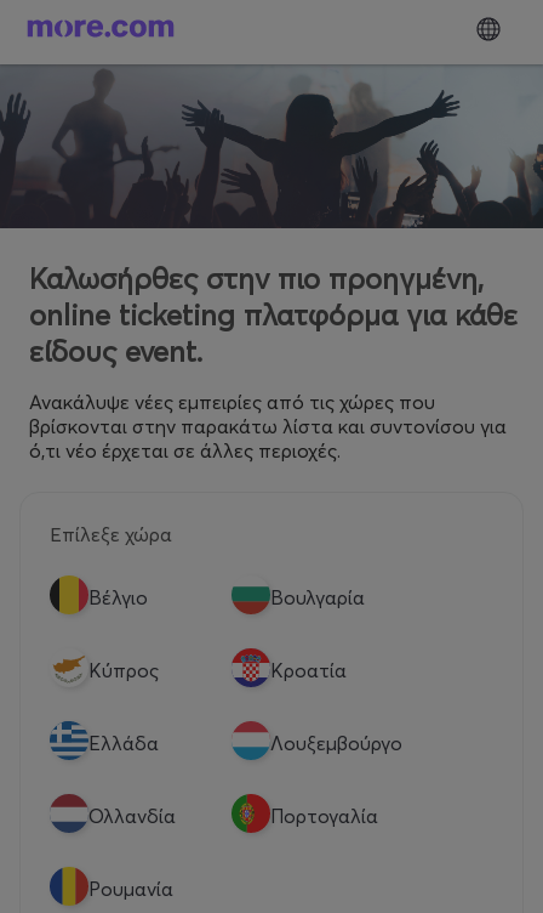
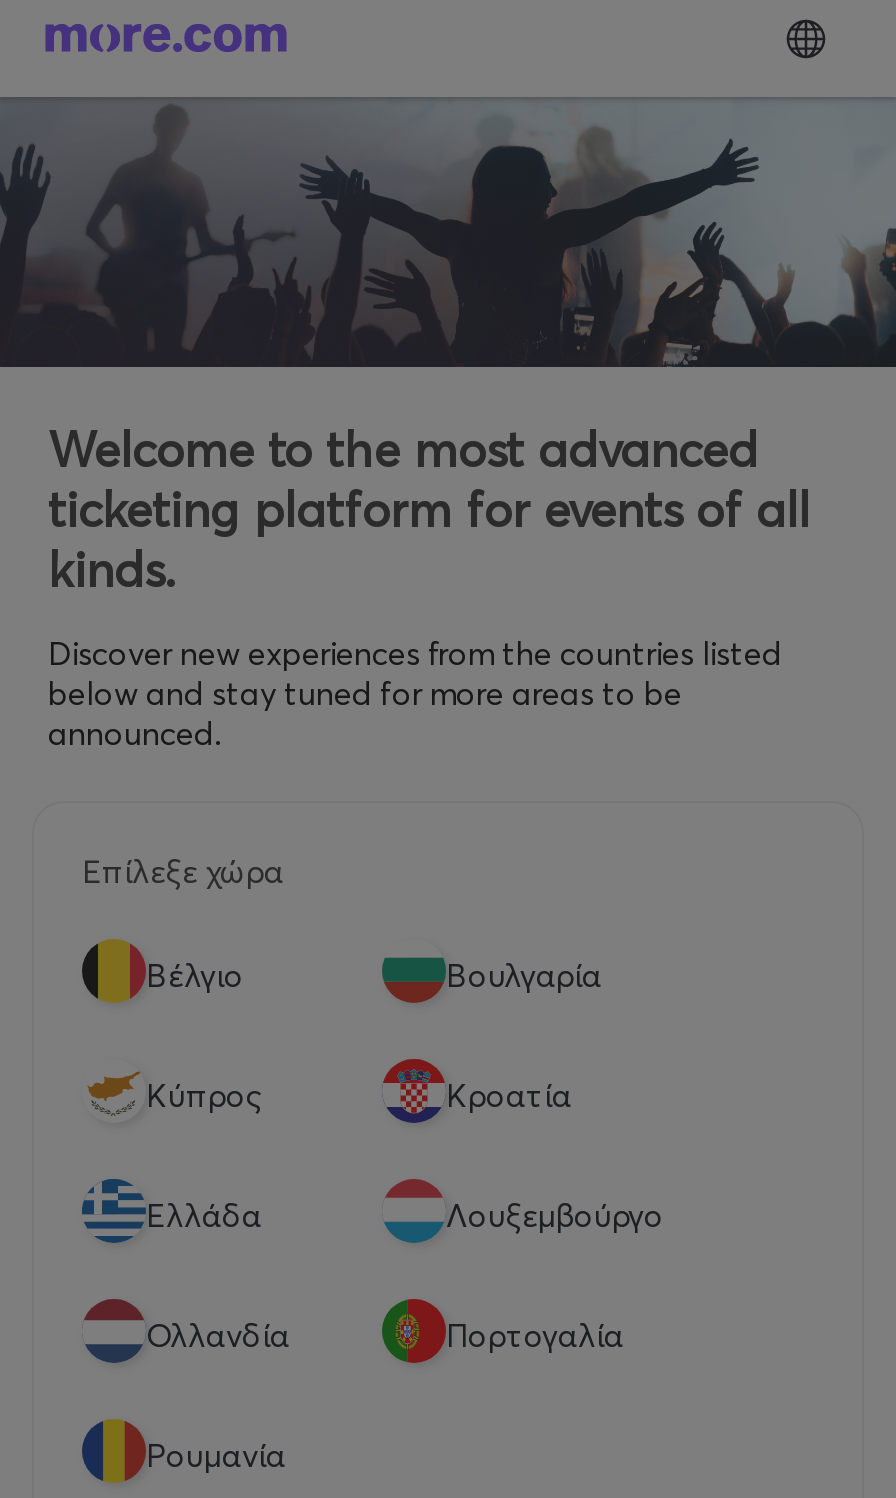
- Καλωσήρθες στην πιο προηγμένη,
- online ticketing πλατφόρμα για κάθε
- είδους event.
+ Welcome to the most advanced
+ ticketing platform for events of all
+ kinds.

- Ανακάλυψε νέες εμπειρίες από τις χώρες που
- βρίσκονται στην παρακάτω λίστα και συντονίσου για
- ό,τι νέο έρχεται σε άλλες περιοχές.
+ Discover new experiences from the countries listed
+ below and stay tuned for more areas to be
+ announced.
